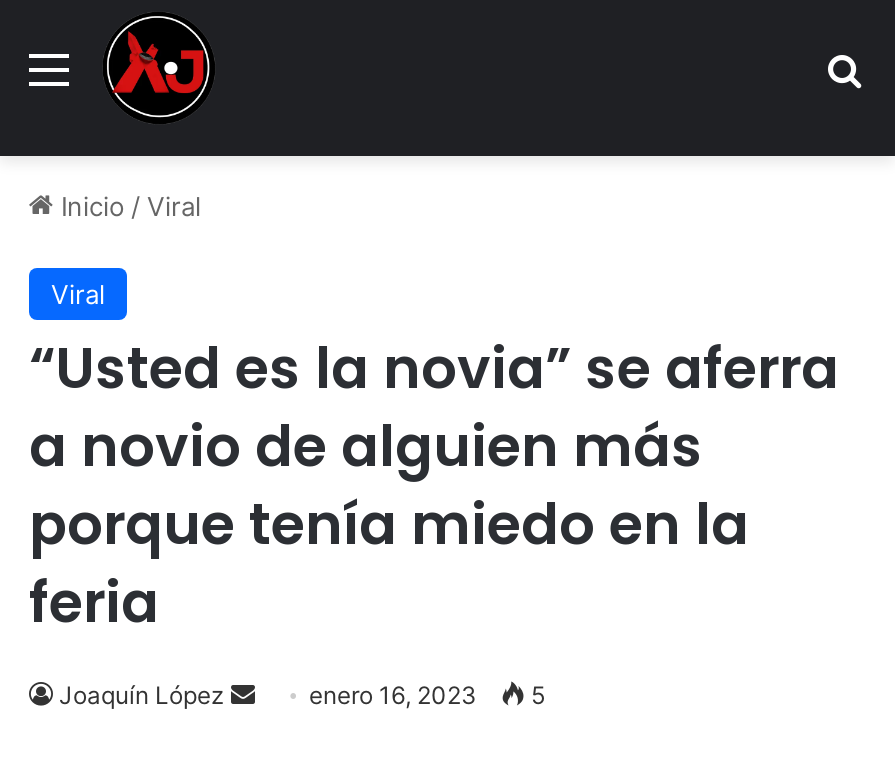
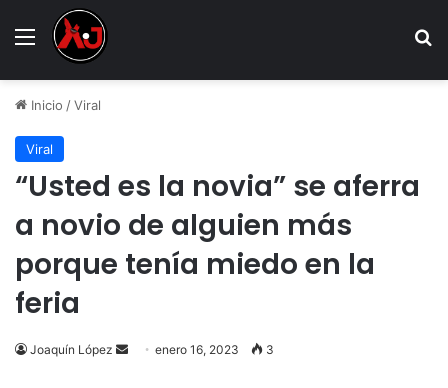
- 5
+ 3
